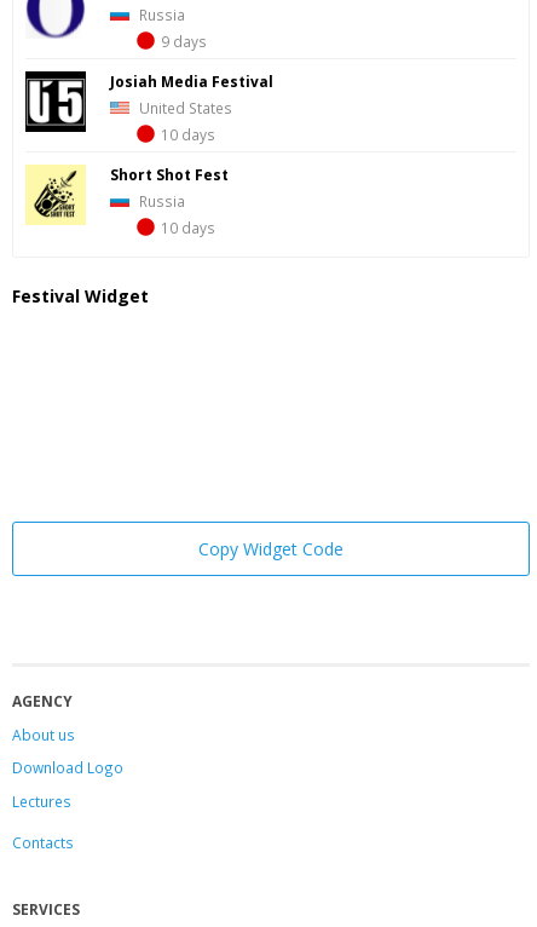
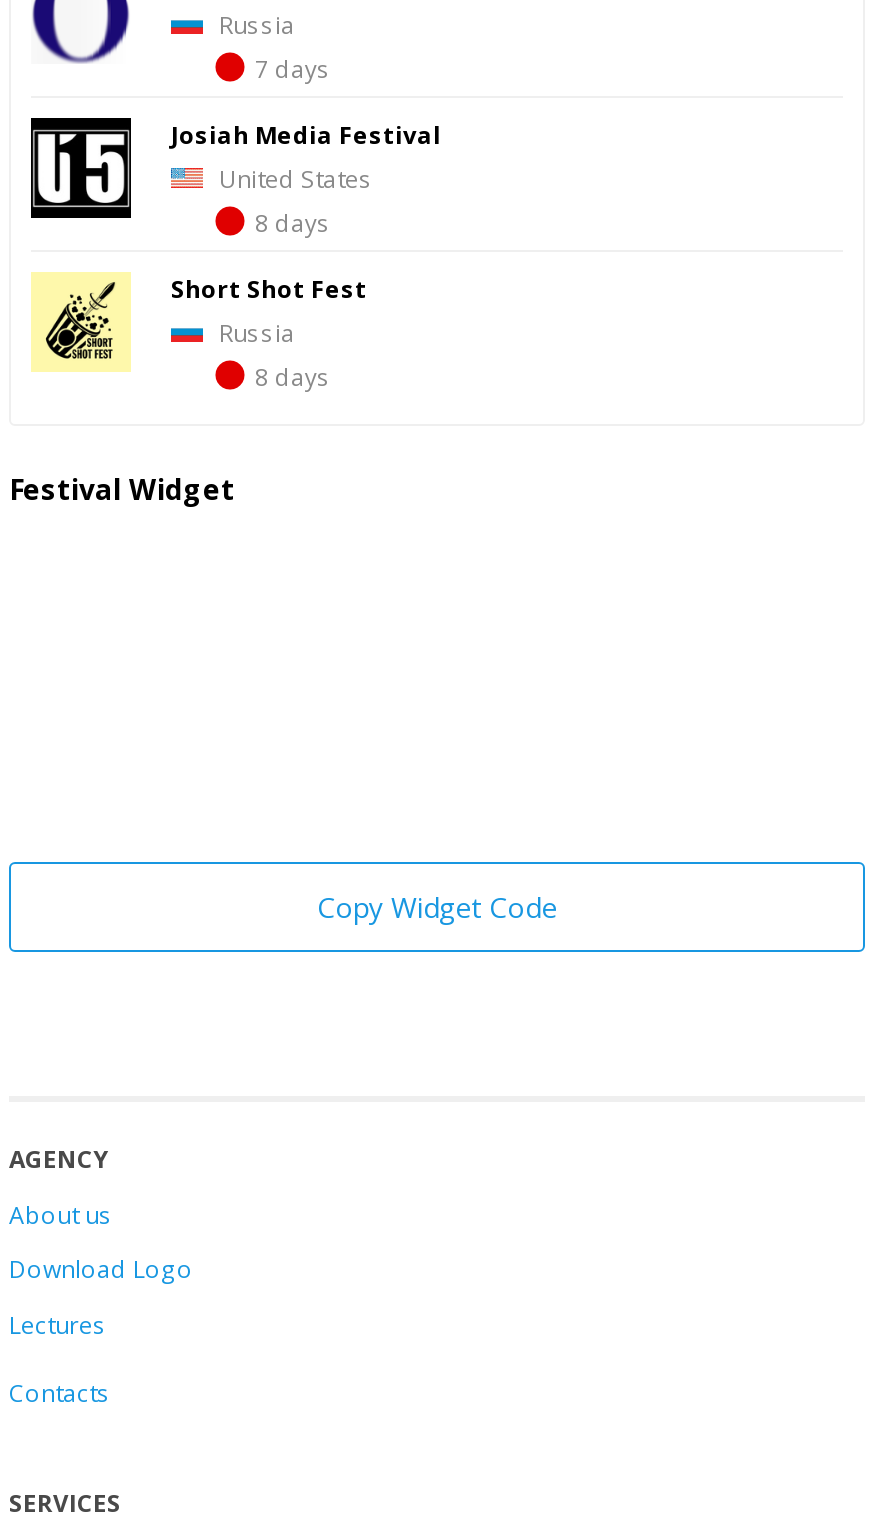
- 9 days
+ 7 days

- 10 days
+ 8 days

- 10 days
+ 8 days
